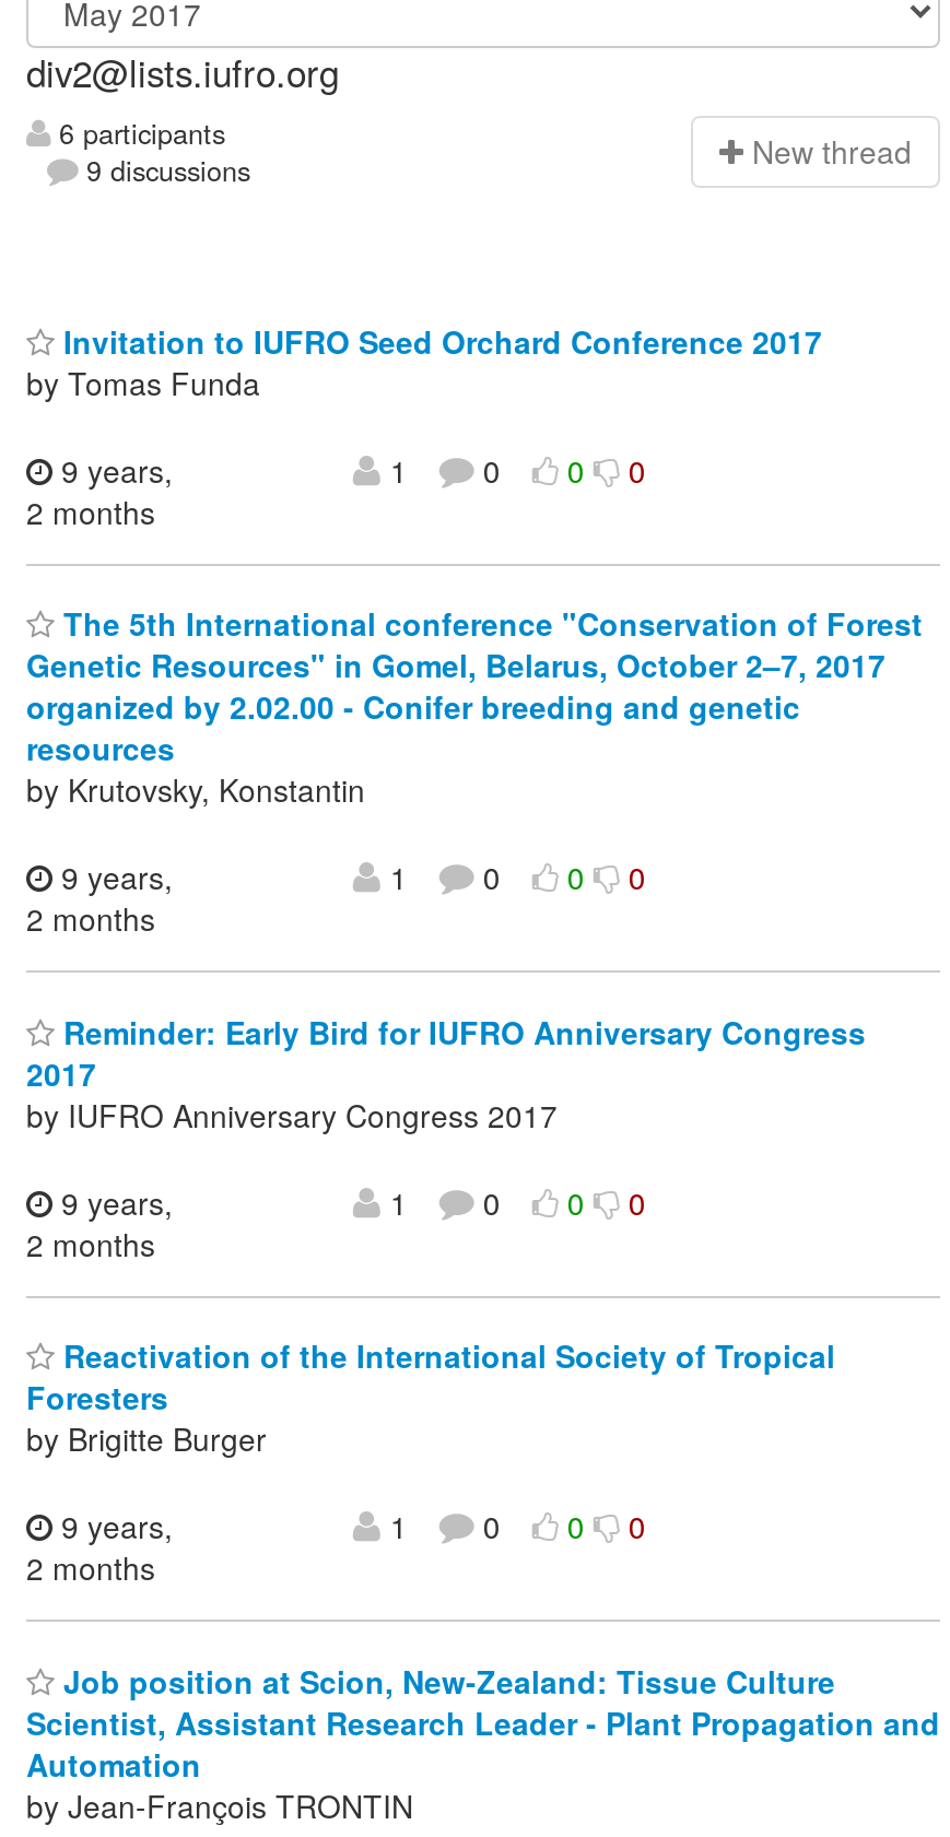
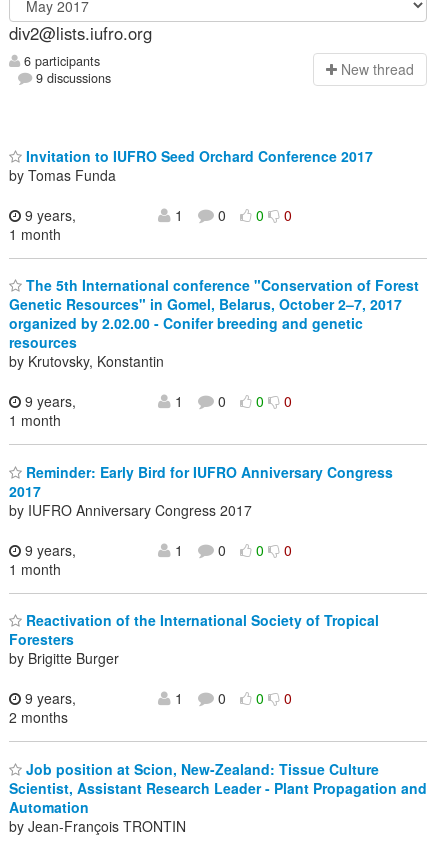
- 2 months
+ 1 month

- 2 months
+ 1 month

- 2 months
+ 1 month
